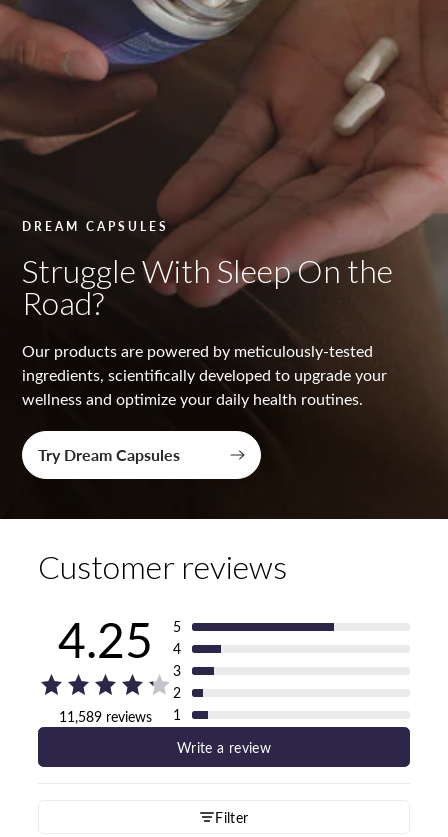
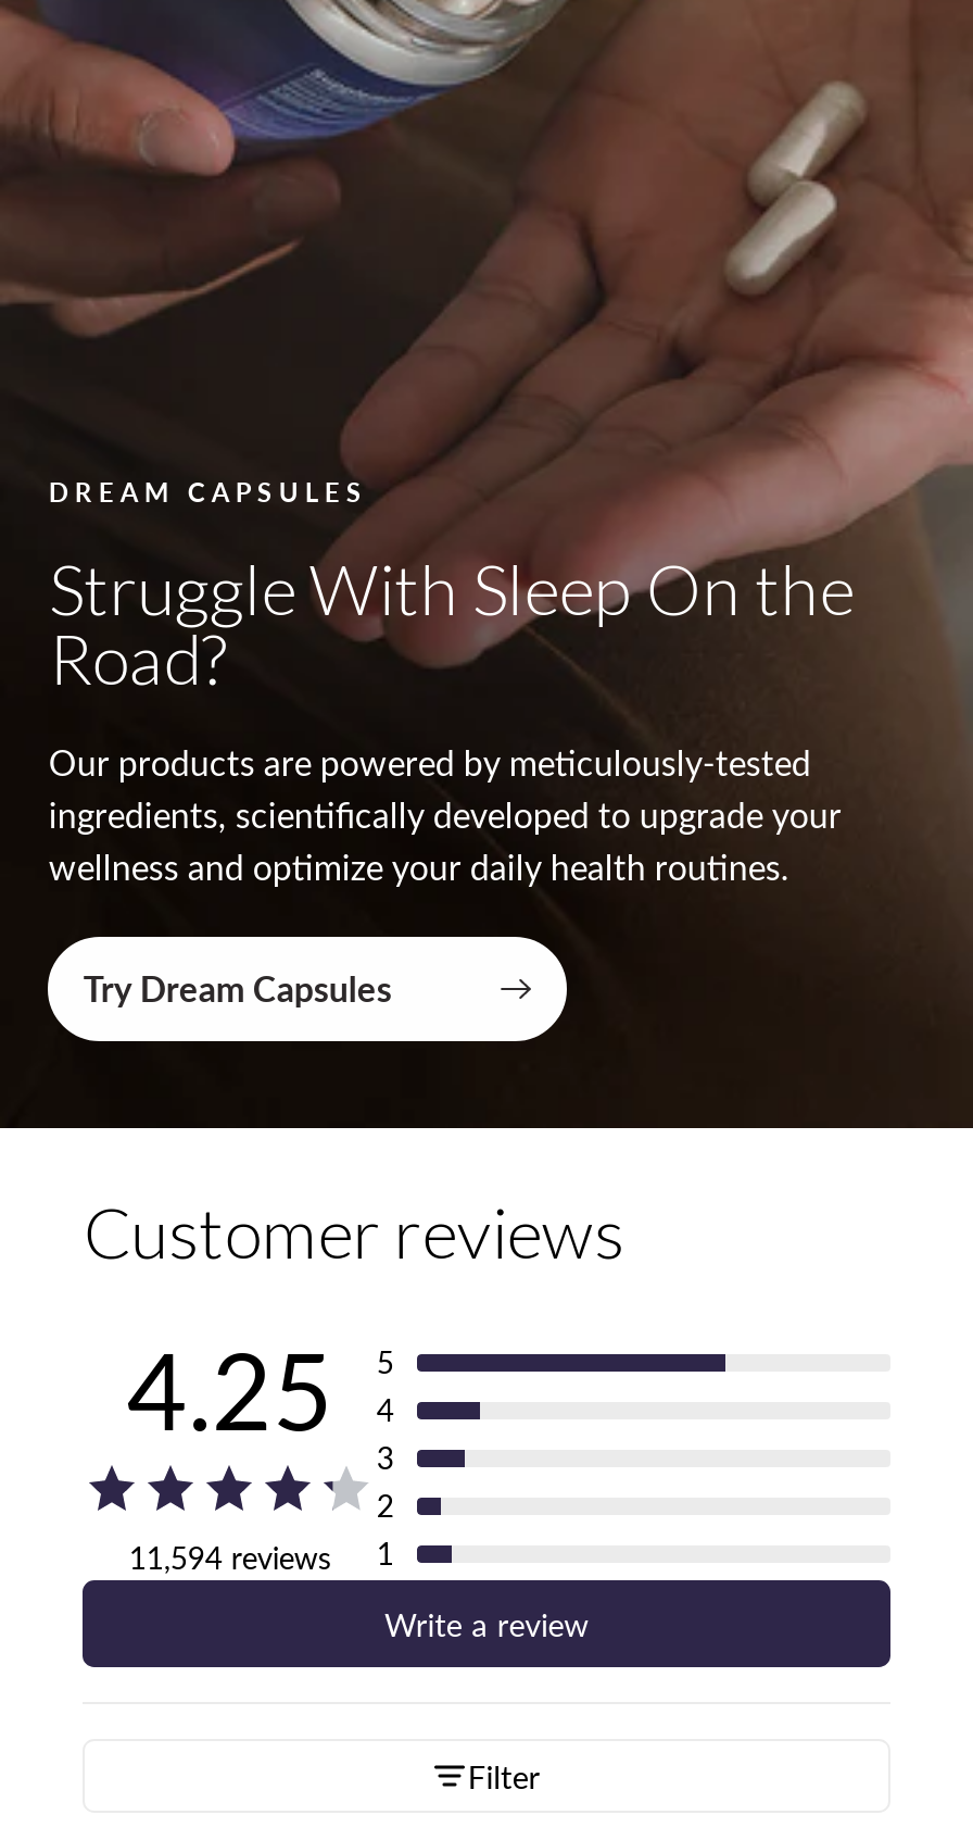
- 11,589 reviews 1
+ 11,594 reviews 1
